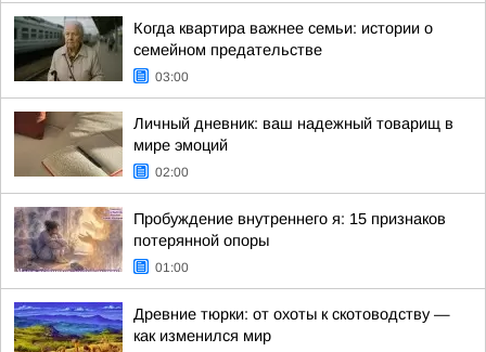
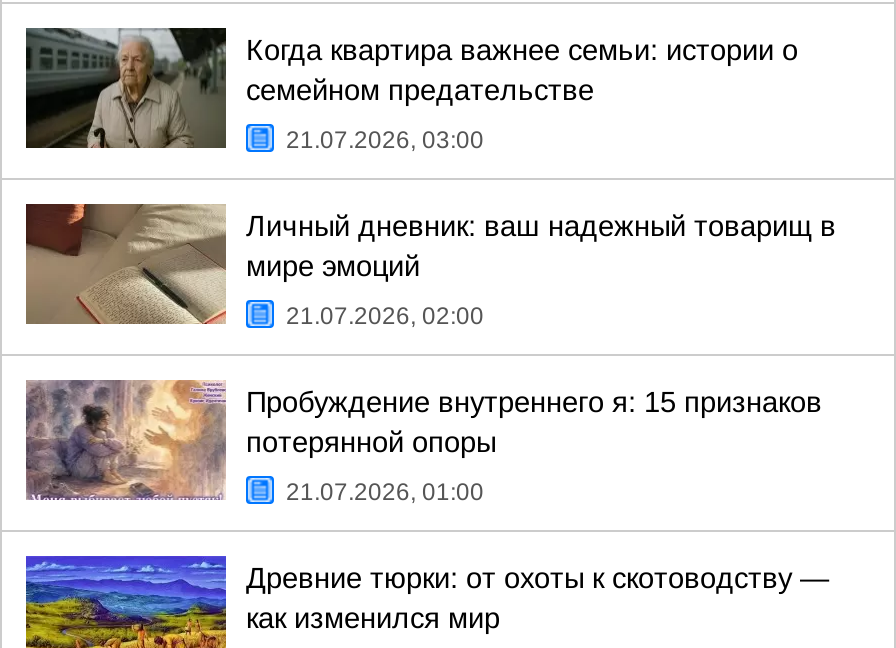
- 03:00
+ 21.07.2026, 03:00

- 02:00
+ 21.07.2026, 02:00

- 01:00
+ 21.07.2026, 01:00
